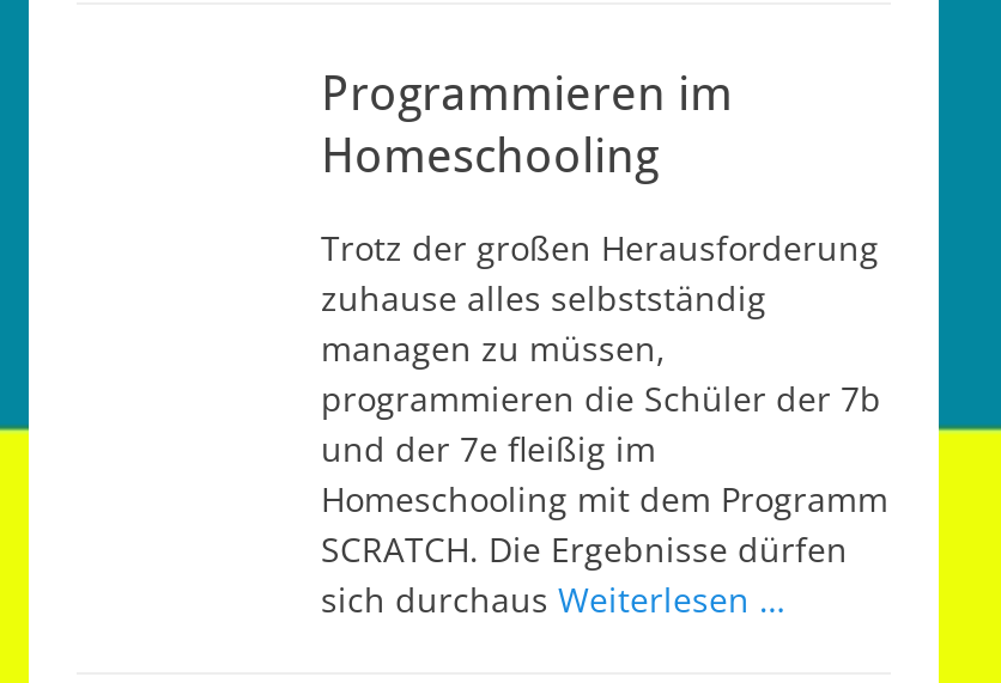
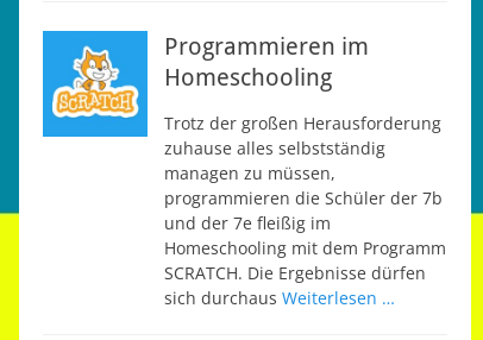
+ [image]
